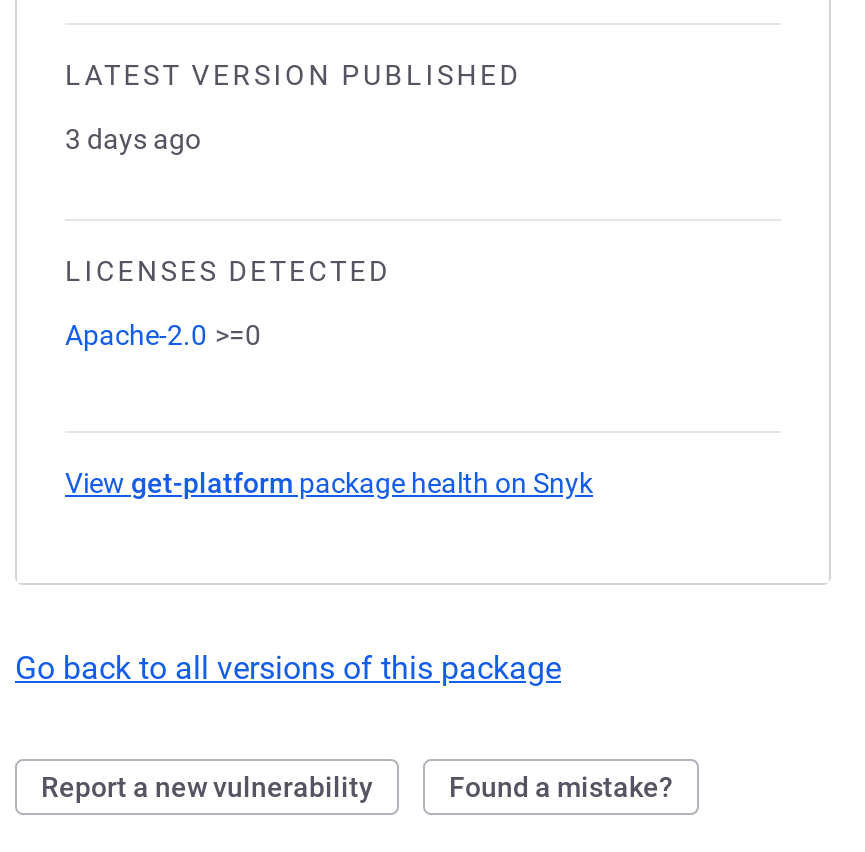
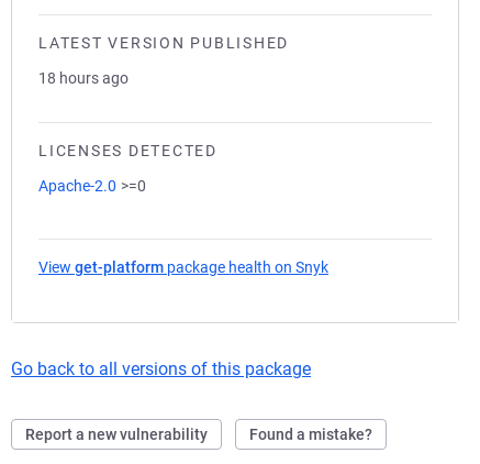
- 3 days ago
+ 18 hours ago
